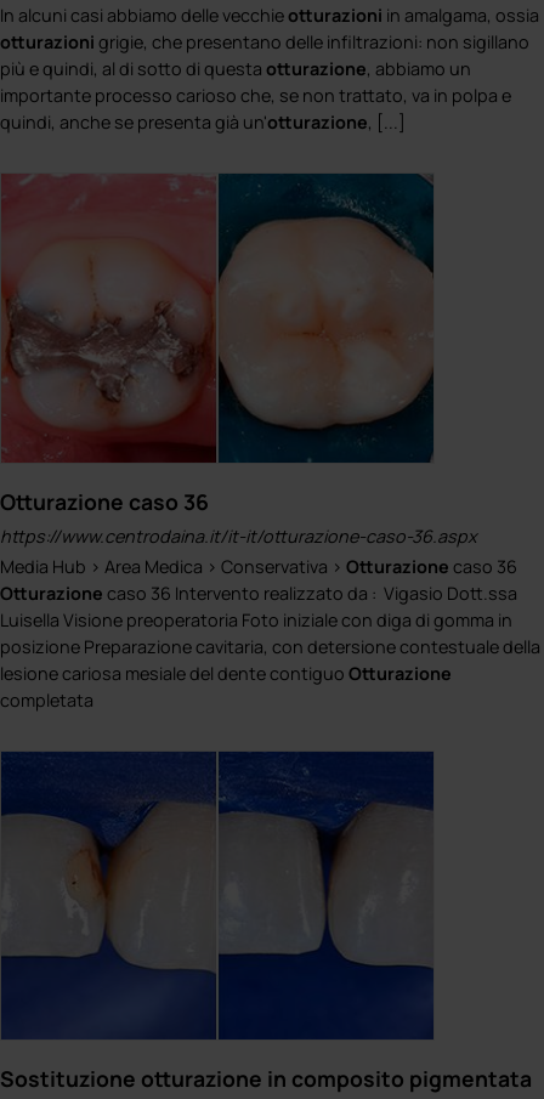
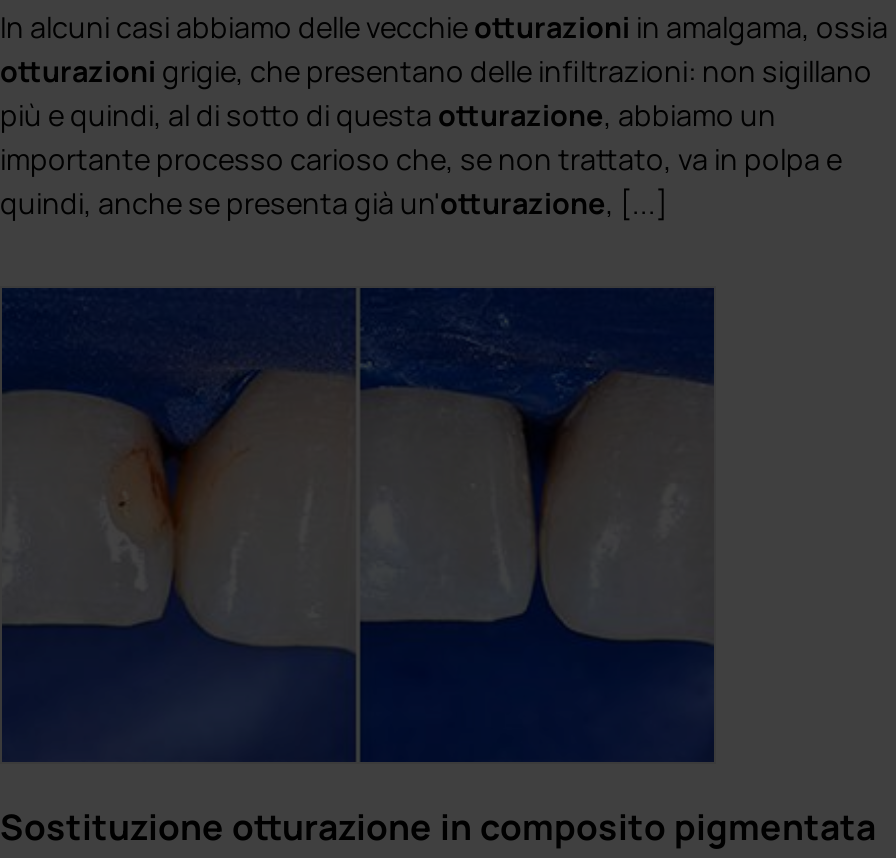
- [image]
- Otturazione caso 36
- https://www.centrodaina.it/it-it/otturazione-caso-36.aspx
- Media Hub > Area Medica > Conservativa > Otturazione caso 36
- Otturazione caso 36 Intervento realizzato da : Vigasio Dott.ssa
- Luisella Visione preoperatoria Foto iniziale con diga di gomma in
- posizione Preparazione cavitaria, con detersione contestuale della
- lesione cariosa mesiale del dente contiguo Otturazione
- completata
